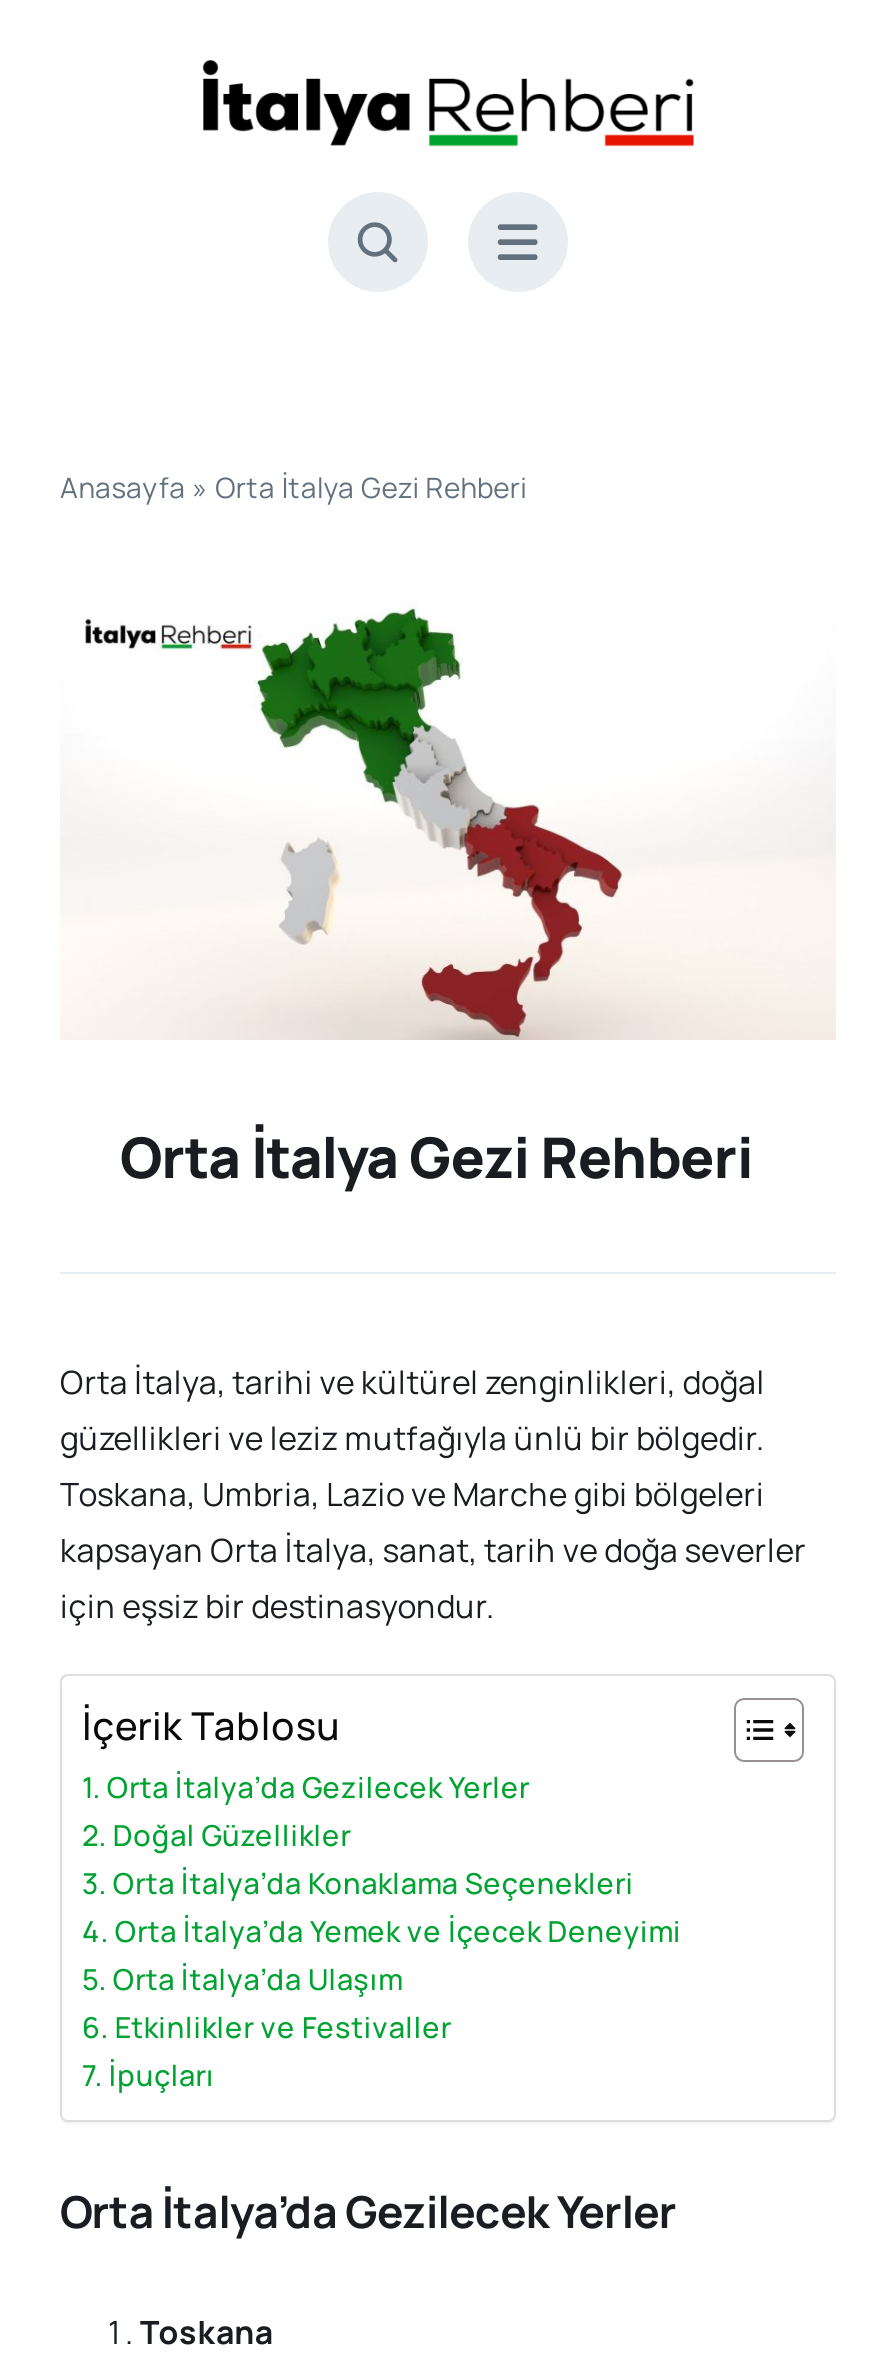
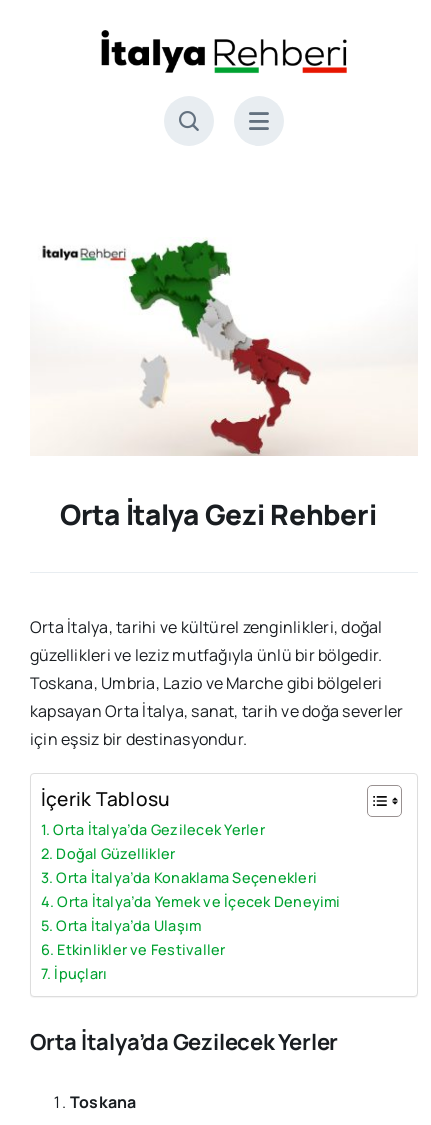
- Anasayfa» Orta İtalya Gezi Rehberi
